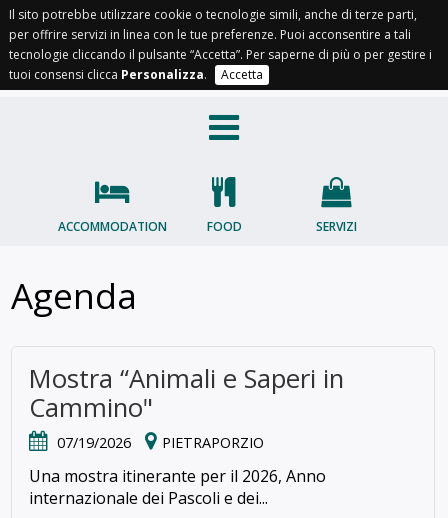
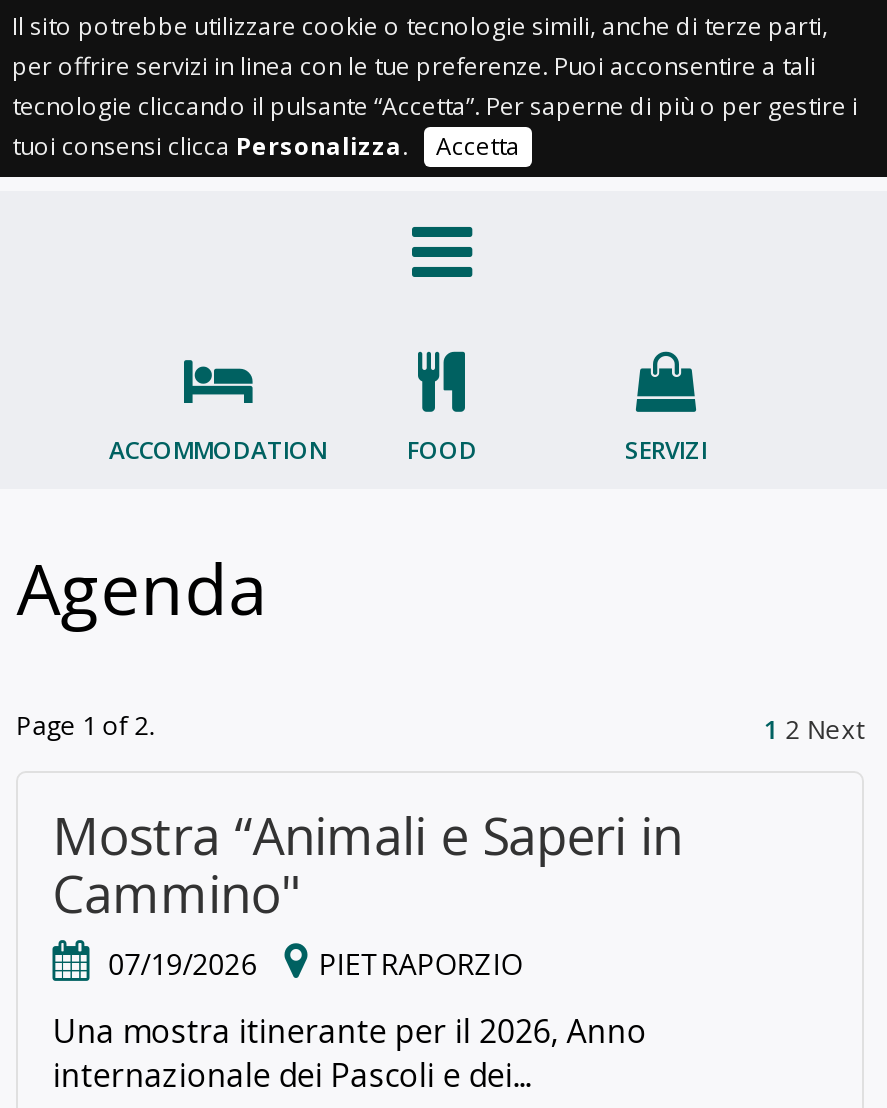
+ Page 1 of 2.
+ 1 2 Next
